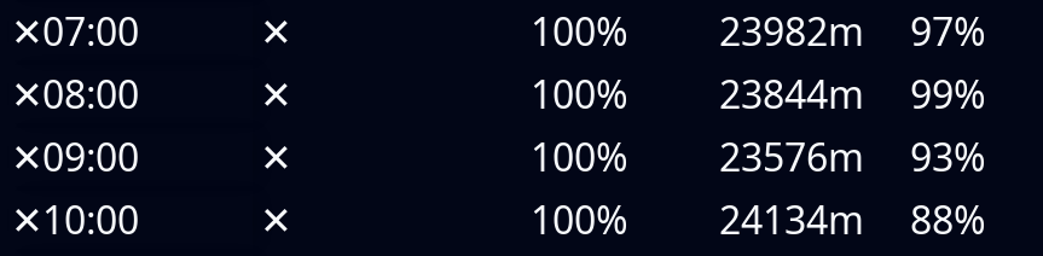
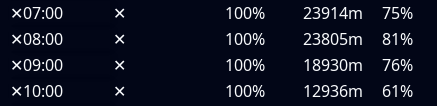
- 23982m
- 97%
+ 23914m
+ 75%

- 23844m
- 99%
+ 23805m
+ 81%

- 23576m
- 93%
+ 18930m
+ 76%

- 24134m
- 88%
+ 12936m
+ 61%
